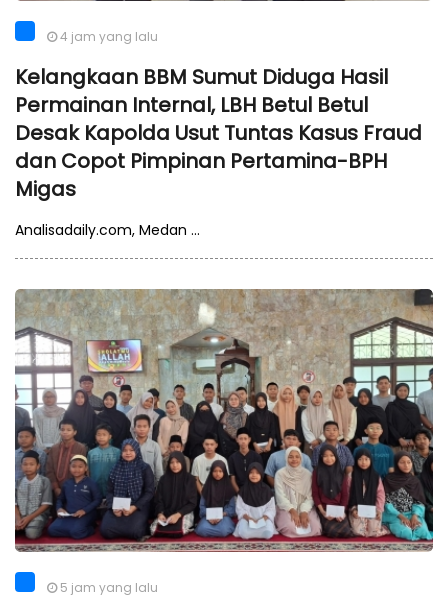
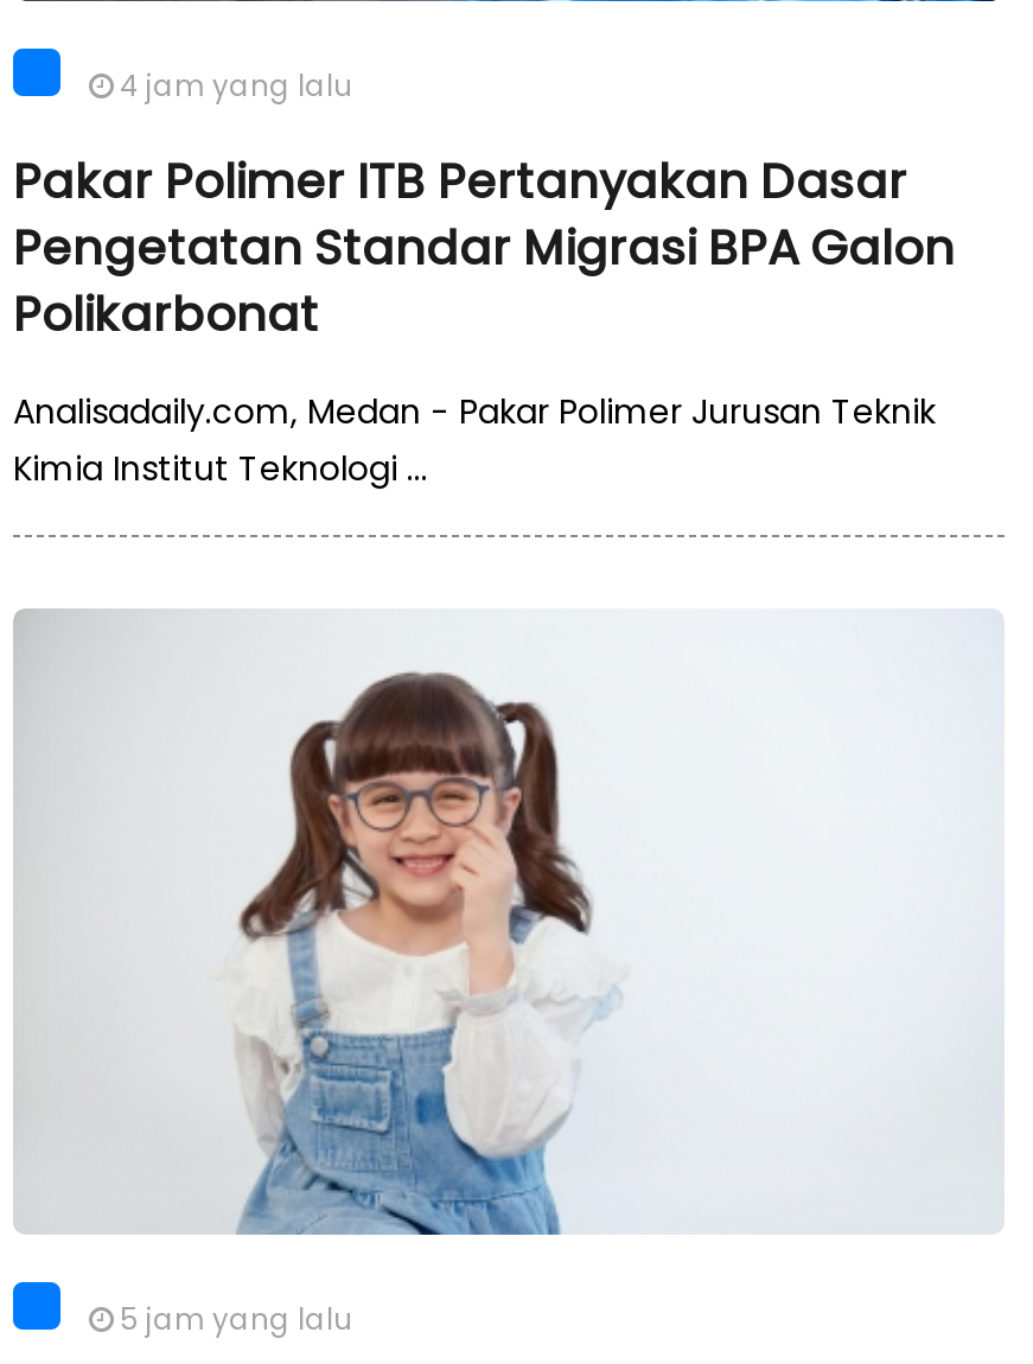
- Kelangkaan BBM Sumut Diduga Hasil
- Permainan Internal, LBH Betul Betul
- Desak Kapolda Usut Tuntas Kasus Fraud
- dan Copot Pimpinan Pertamina-BPH
- Migas
+ Pakar Polimer ITB Pertanyakan Dasar
+ Pengetatan Standar Migrasi BPA Galon
+ Polikarbonat

- Analisadaily.com, Medan ...
+ Analisadaily.com, Medan - Pakar Polimer Jurusan Teknik
+ Kimia Institut Teknologi ...

- [image]
+ [image]
